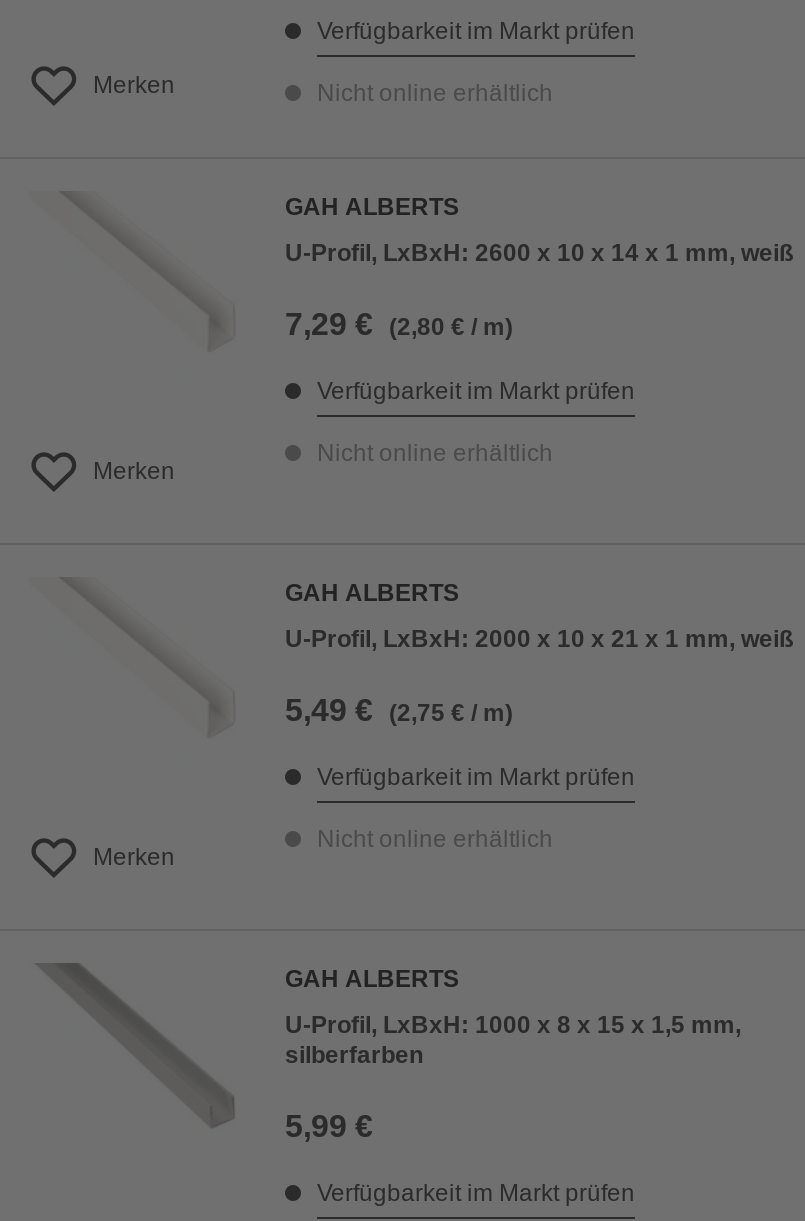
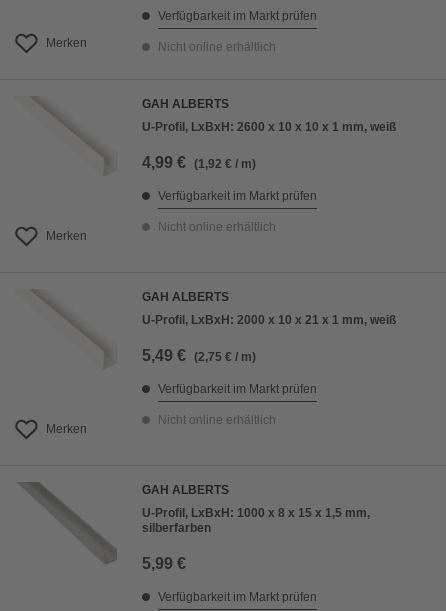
- U-Profil, LxBxH: 2600 x 10 x 14 x 1 mm, weiß
+ U-Profil, LxBxH: 2600 x 10 x 10 x 1 mm, weiß

- 7,29 € (2,80 € / m)
+ 4,99 € (1,92 € / m)
